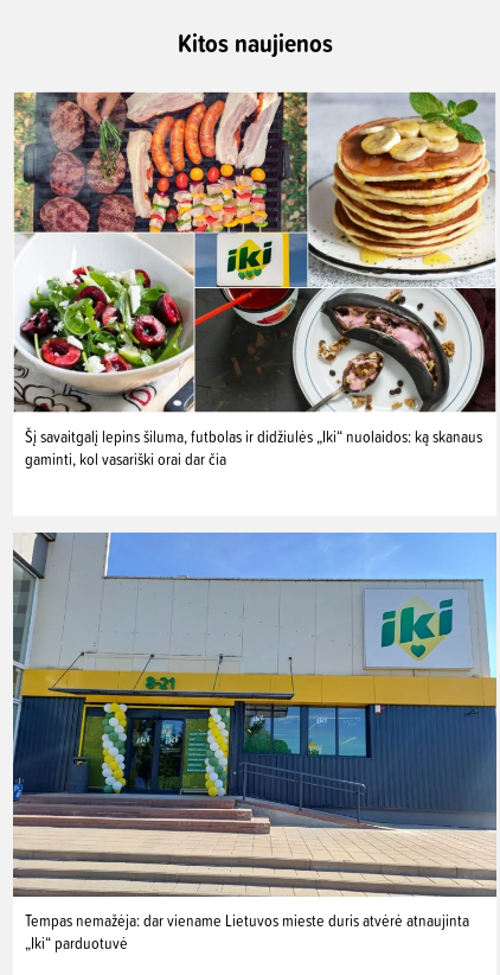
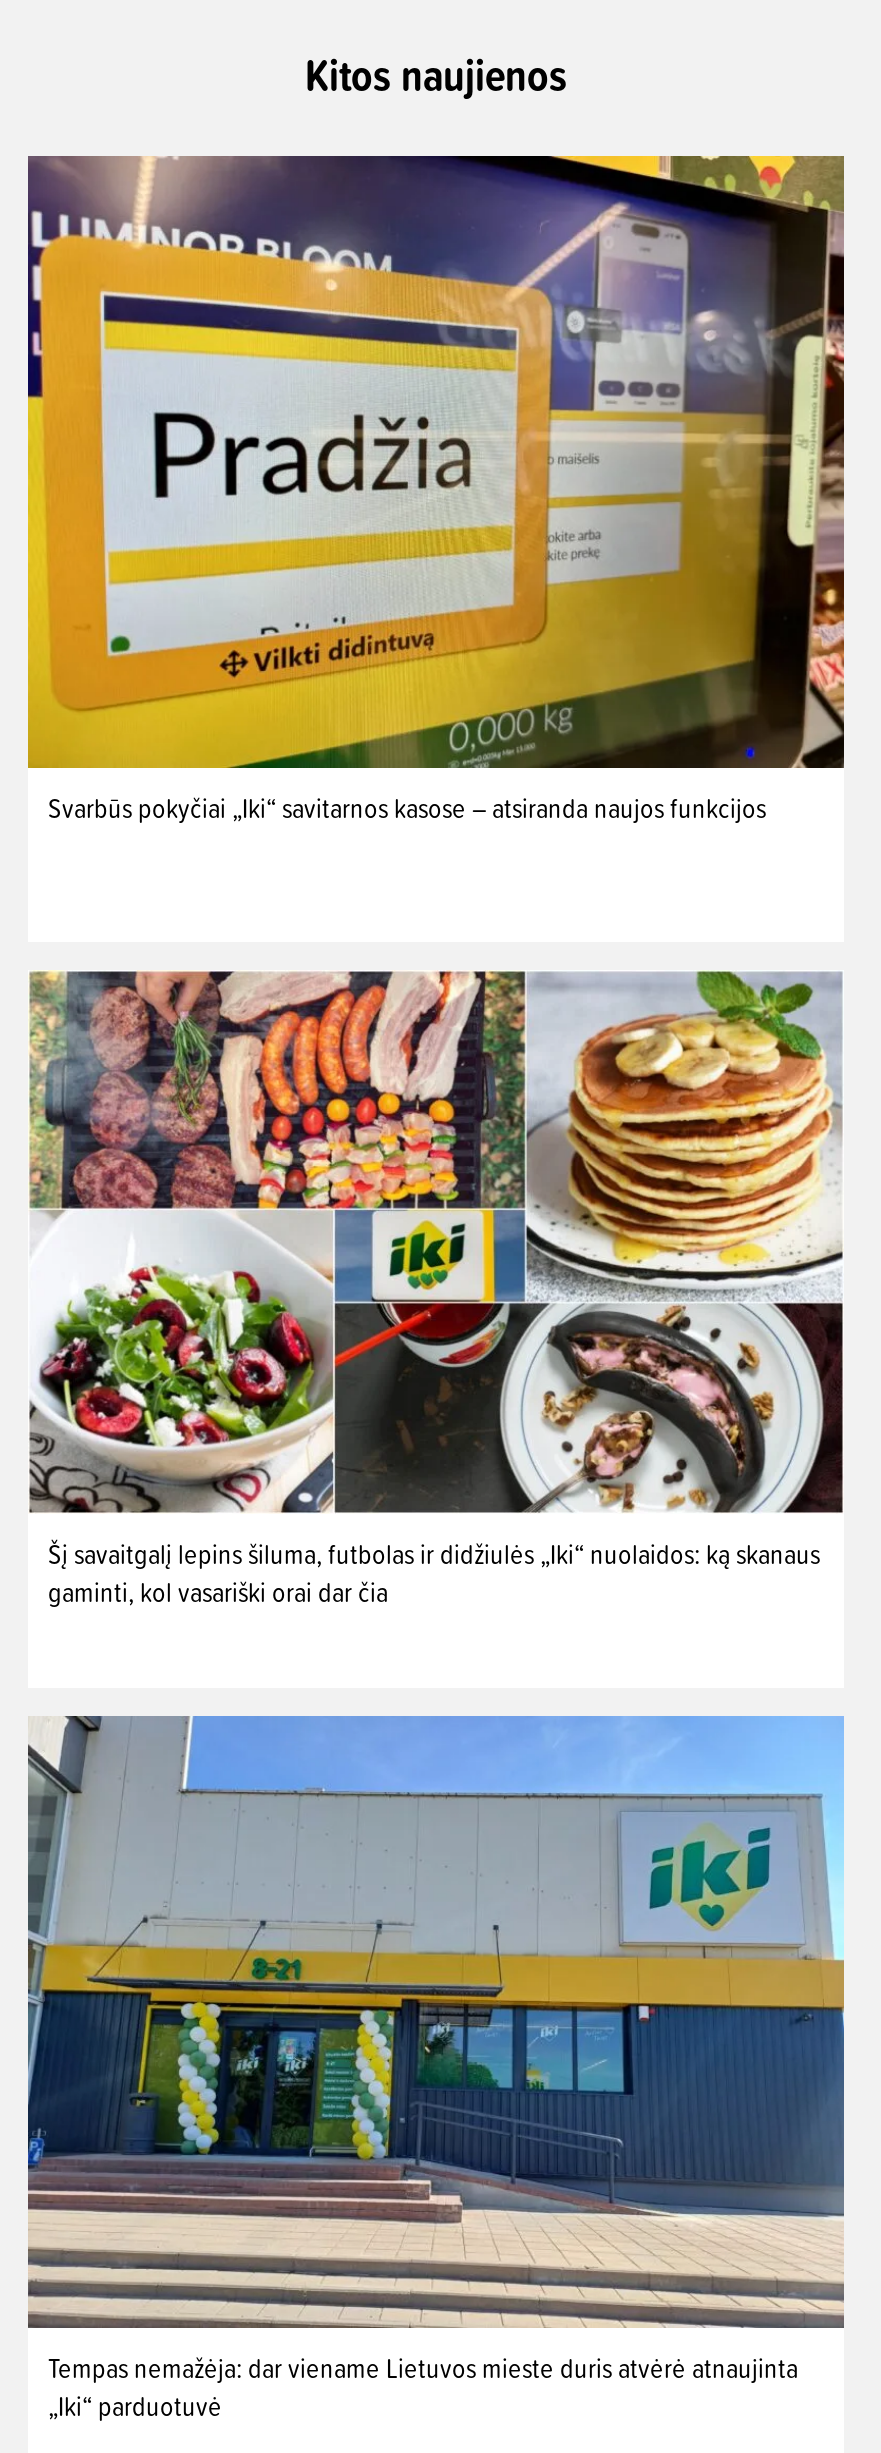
+ [image]
+ Svarbūs pokyčiai „Iki“ savitarnos kasose – atsiranda naujos funkcijos
